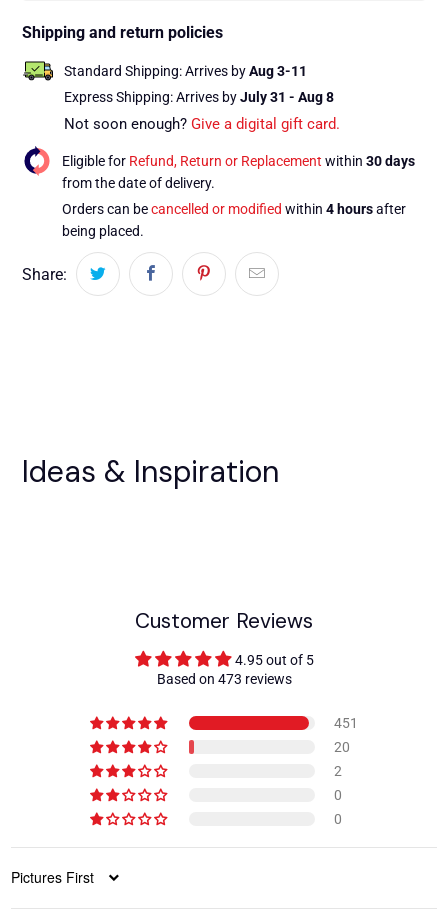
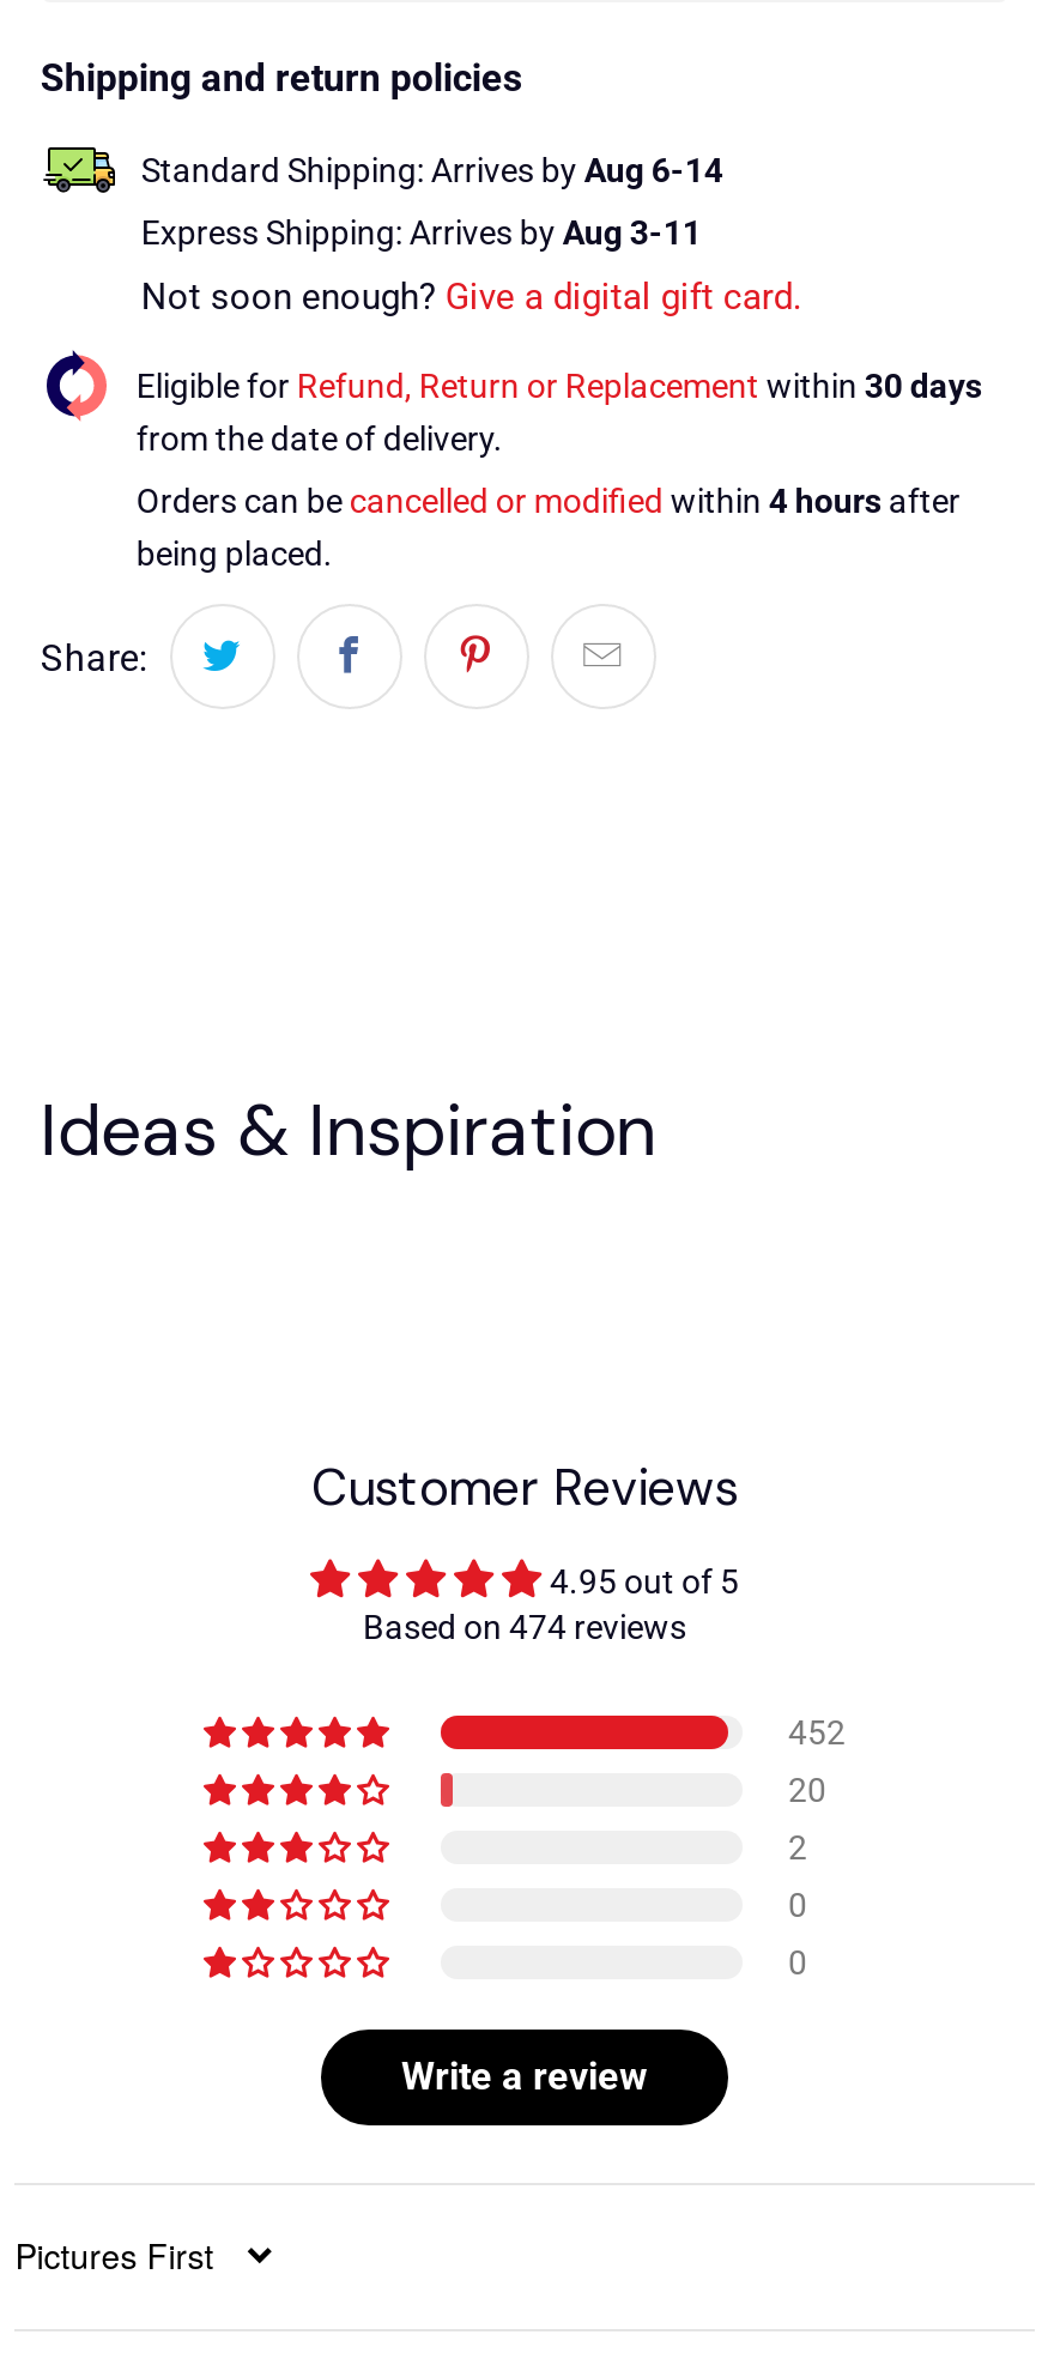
- Standard Shipping: Arrives by Aug 3-11
+ Standard Shipping: Arrives by Aug 6-14

- Express Shipping: Arrives by July 31 - Aug 8
+ Express Shipping: Arrives by Aug 3-11

- Based on 473 reviews
+ Based on 474 reviews

- 451
+ 452

+ Write a review
